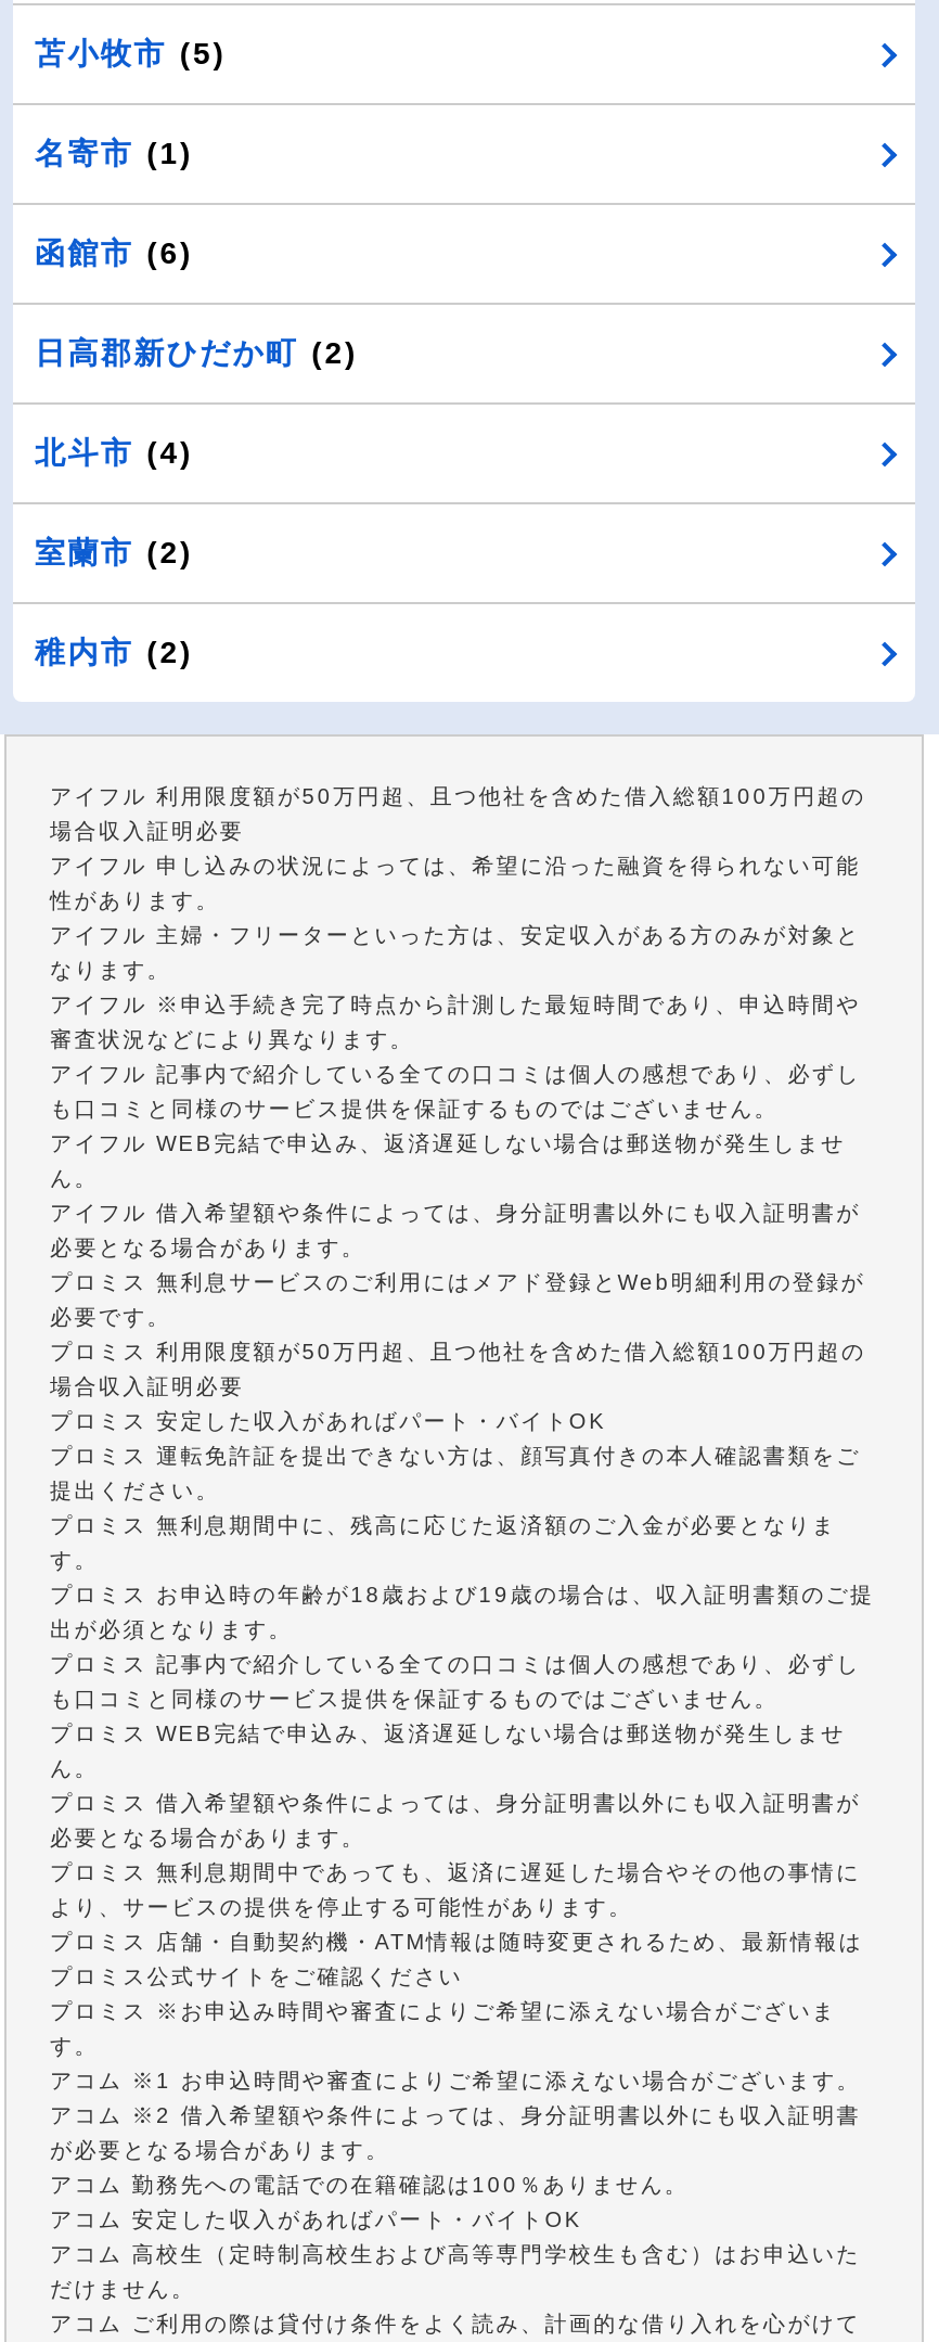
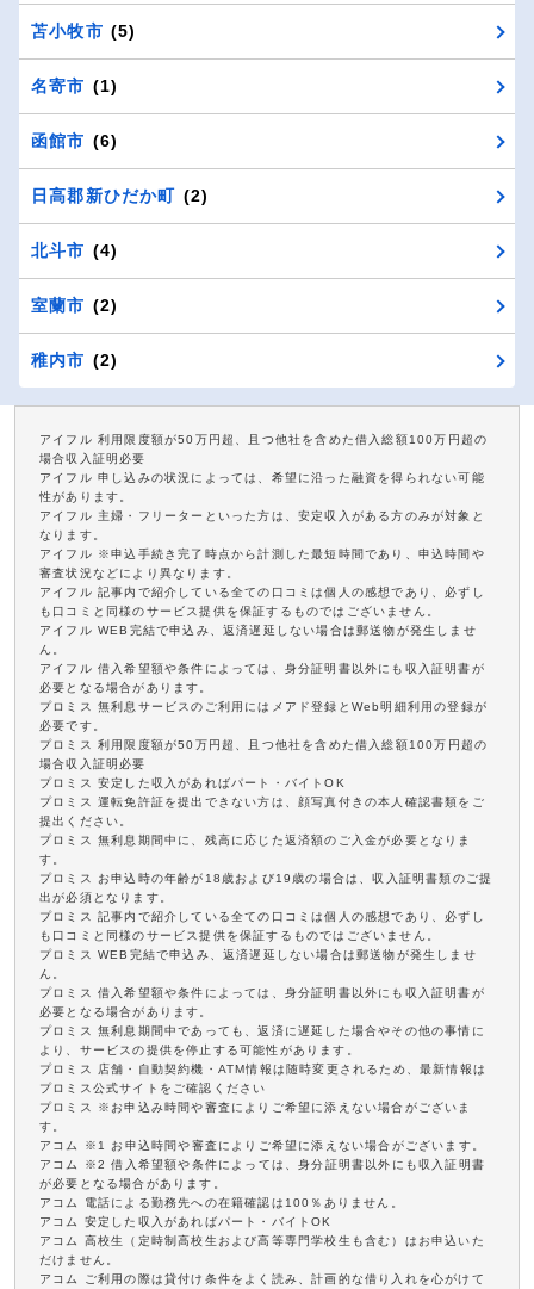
- アコム 勤務先への電話での在籍確認は100％ありません。
+ アコム 電話による勤務先への在籍確認は100％ありません。
